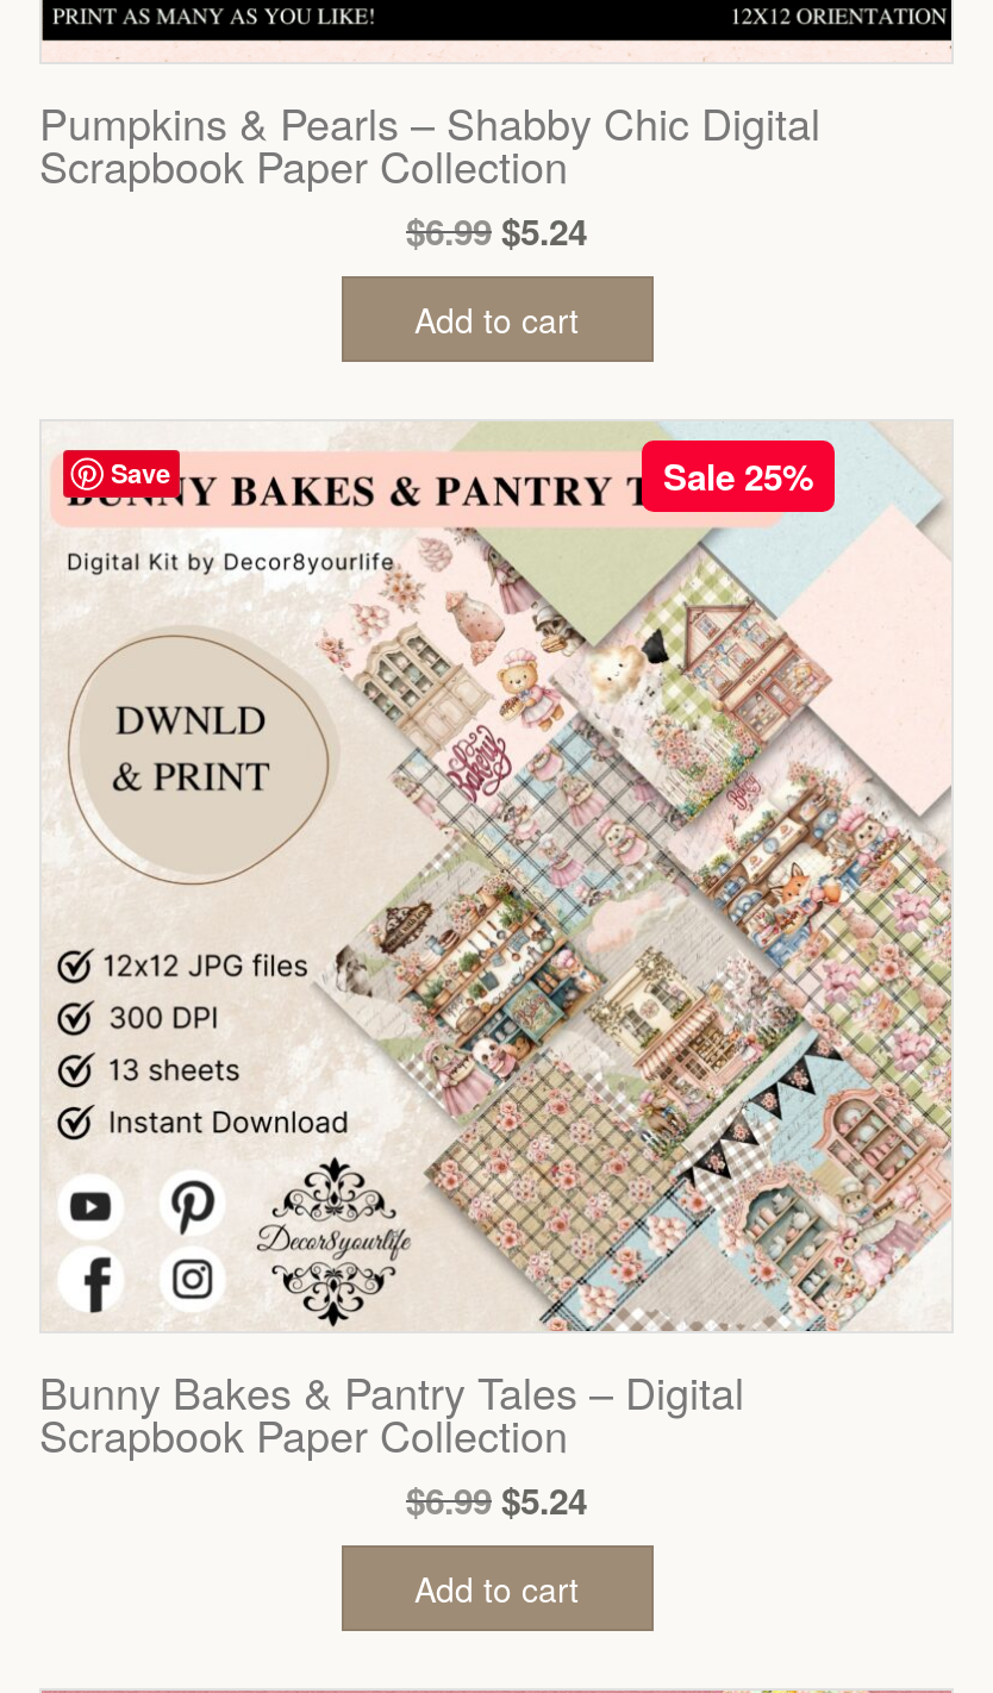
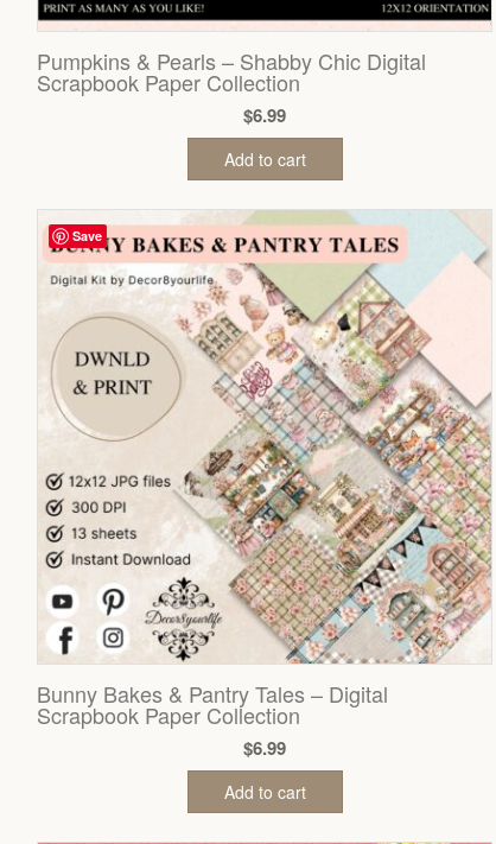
- $6.99 $5.24
+ $6.99

- Sale 25%

- $6.99 $5.24
+ $6.99
